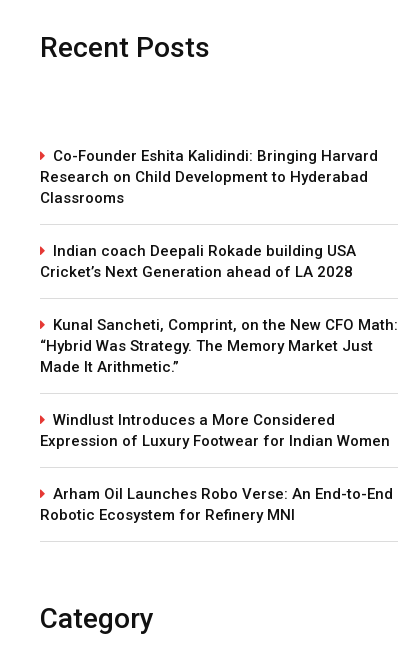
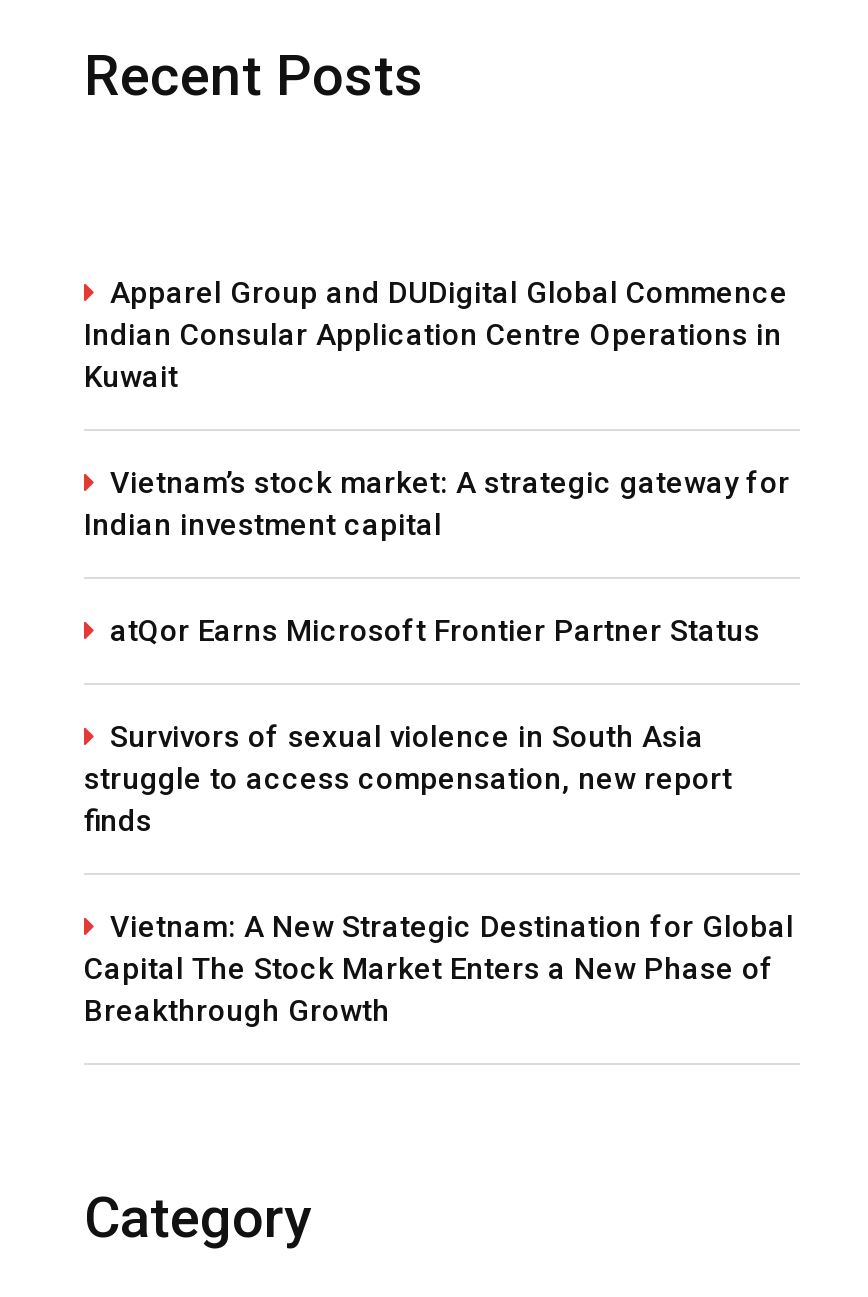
- Co-Founder Eshita Kalidindi: Bringing Harvard
- Research on Child Development to Hyderabad
- Classrooms
+ Apparel Group and DUDigital Global Commence
+ Indian Consular Application Centre Operations in
+ Kuwait

- Indian coach Deepali Rokade building USA
- Cricket’s Next Generation ahead of LA 2028
+ Vietnam’s stock market: A strategic gateway for
+ Indian investment capital

- Kunal Sancheti, Comprint, on the New CFO Math:
- “Hybrid Was Strategy. The Memory Market Just
- Made It Arithmetic.”
+ atQor Earns Microsoft Frontier Partner Status

- Windlust Introduces a More Considered
- Expression of Luxury Footwear for Indian Women
+ Survivors of sexual violence in South Asia
+ struggle to access compensation, new report
+ finds

- Arham Oil Launches Robo Verse: An End-to-End
- Robotic Ecosystem for Refinery MNI
+ Vietnam: A New Strategic Destination for Global
+ Capital The Stock Market Enters a New Phase of
+ Breakthrough Growth
